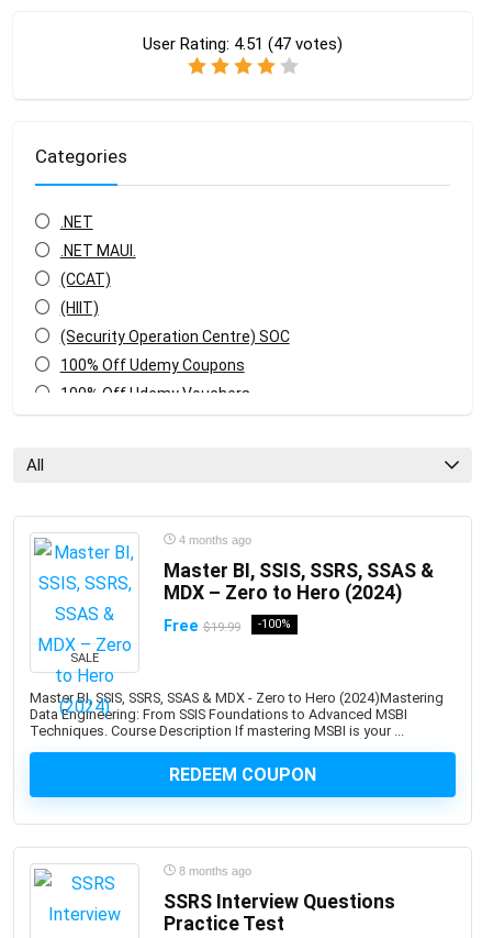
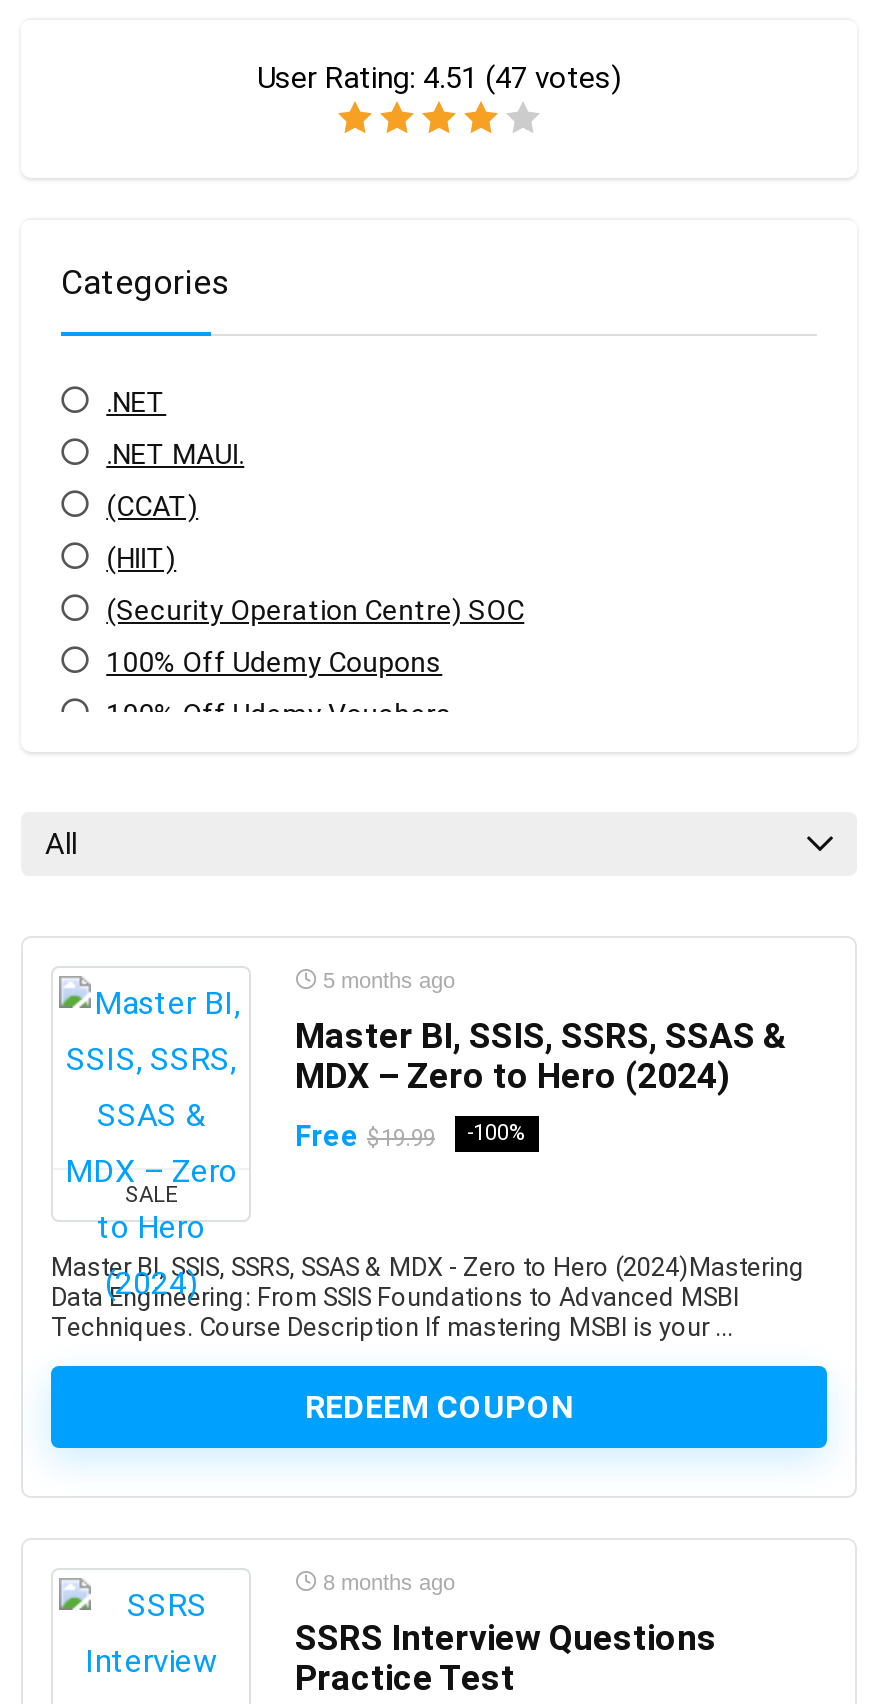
- 4 months ago
+ 5 months ago
